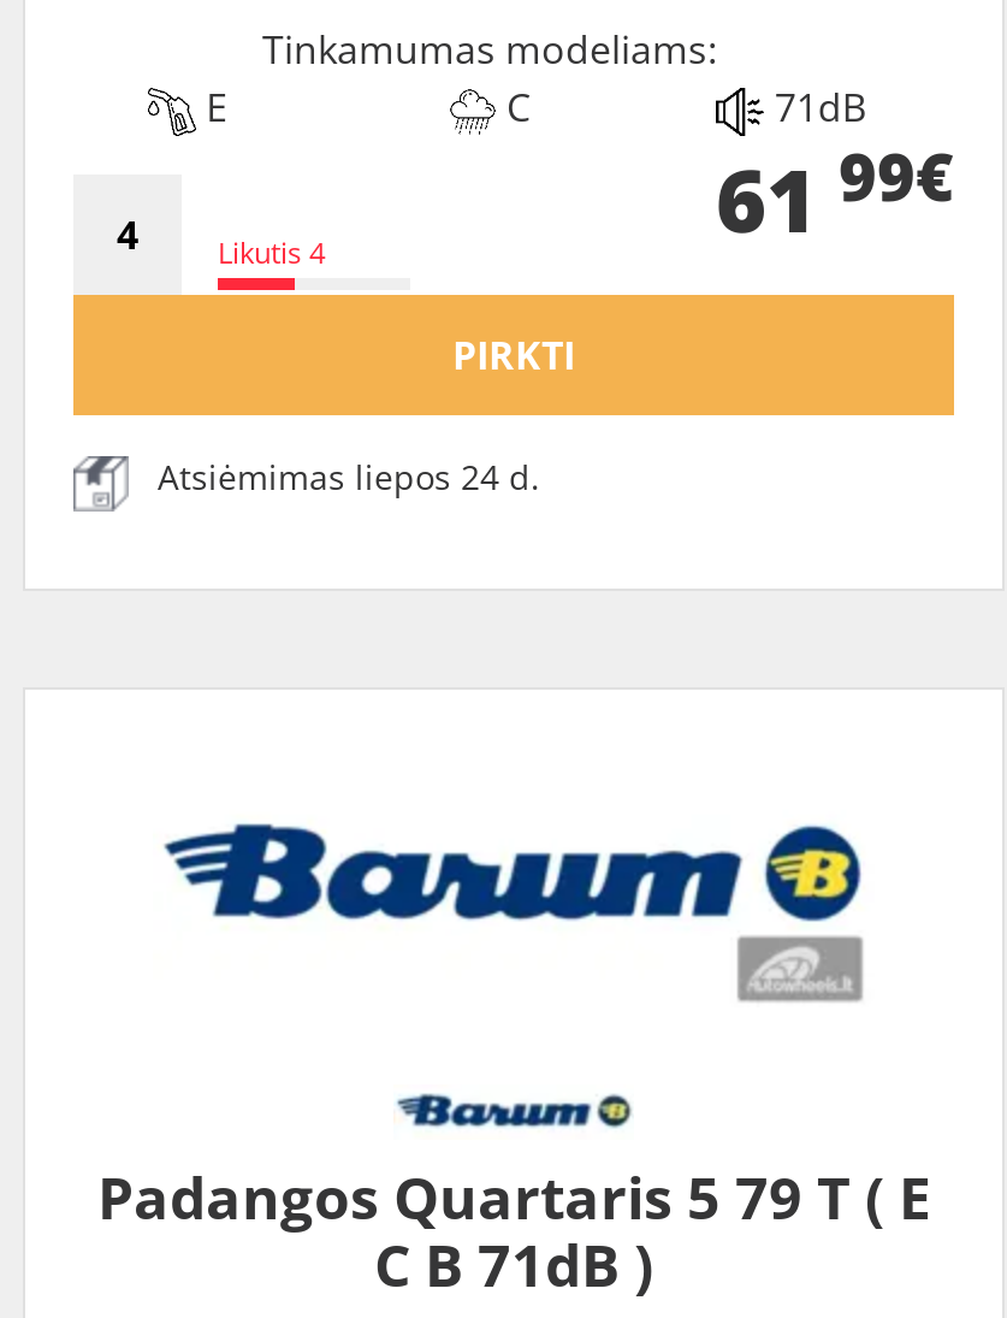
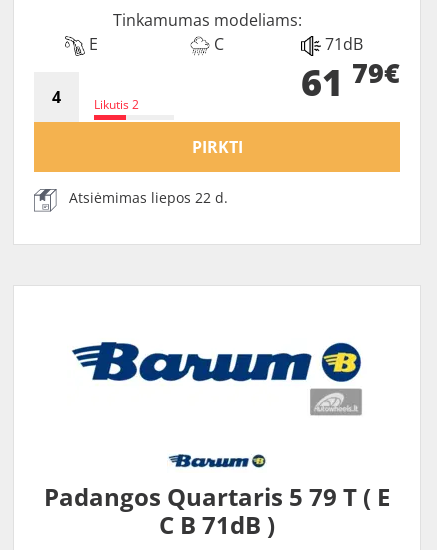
- 61 99€
+ 61 79€

- Likutis 4
+ Likutis 2

- Atsiėmimas liepos 24 d.
+ Atsiėmimas liepos 22 d.
